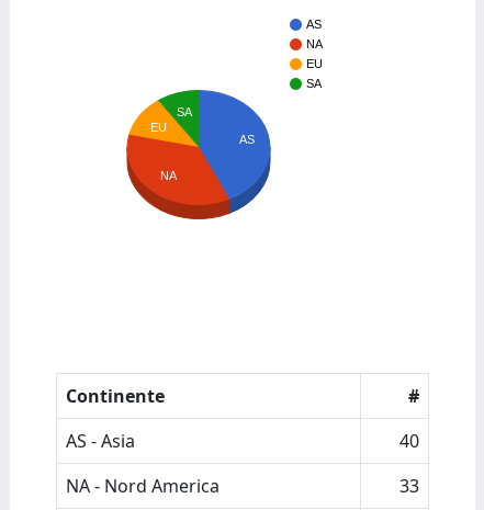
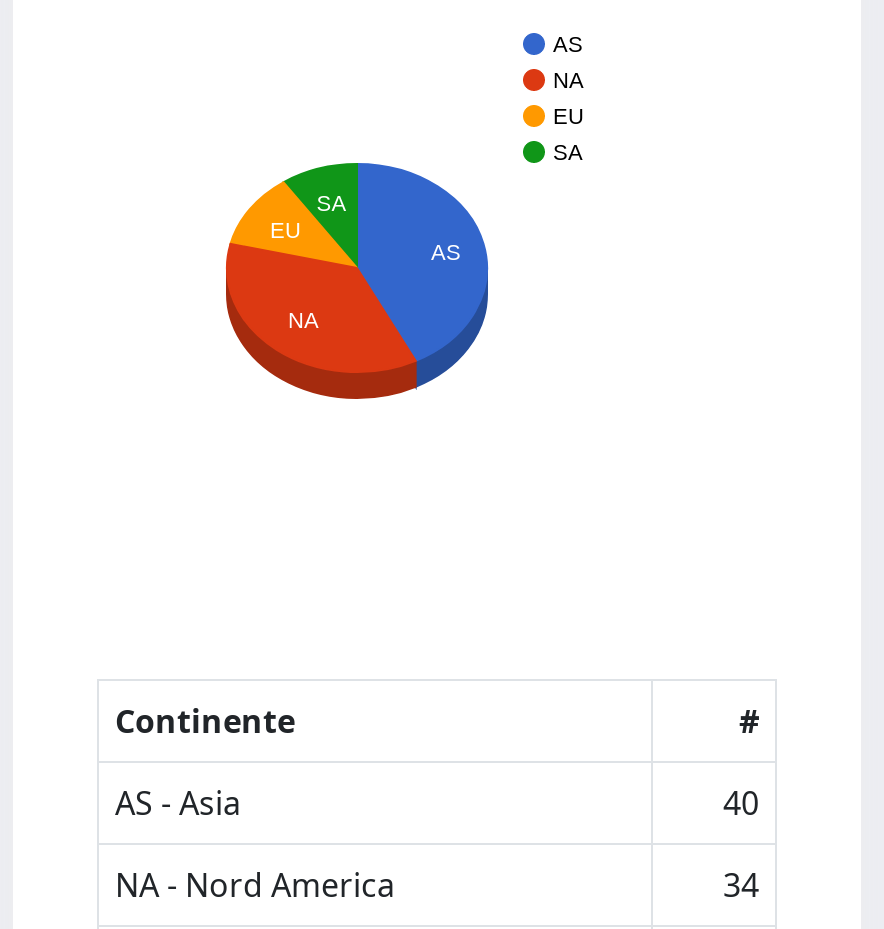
- 33
+ 34
